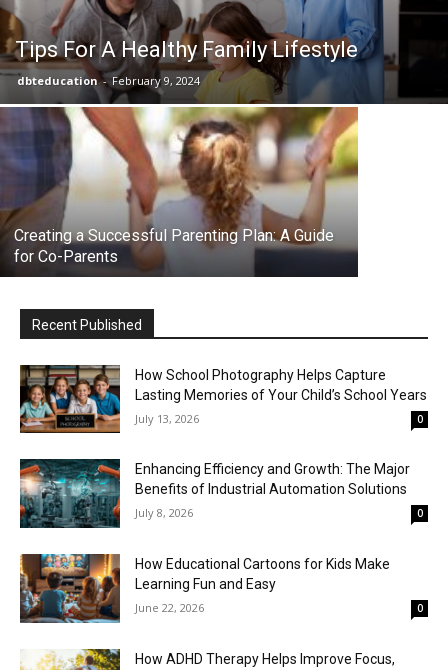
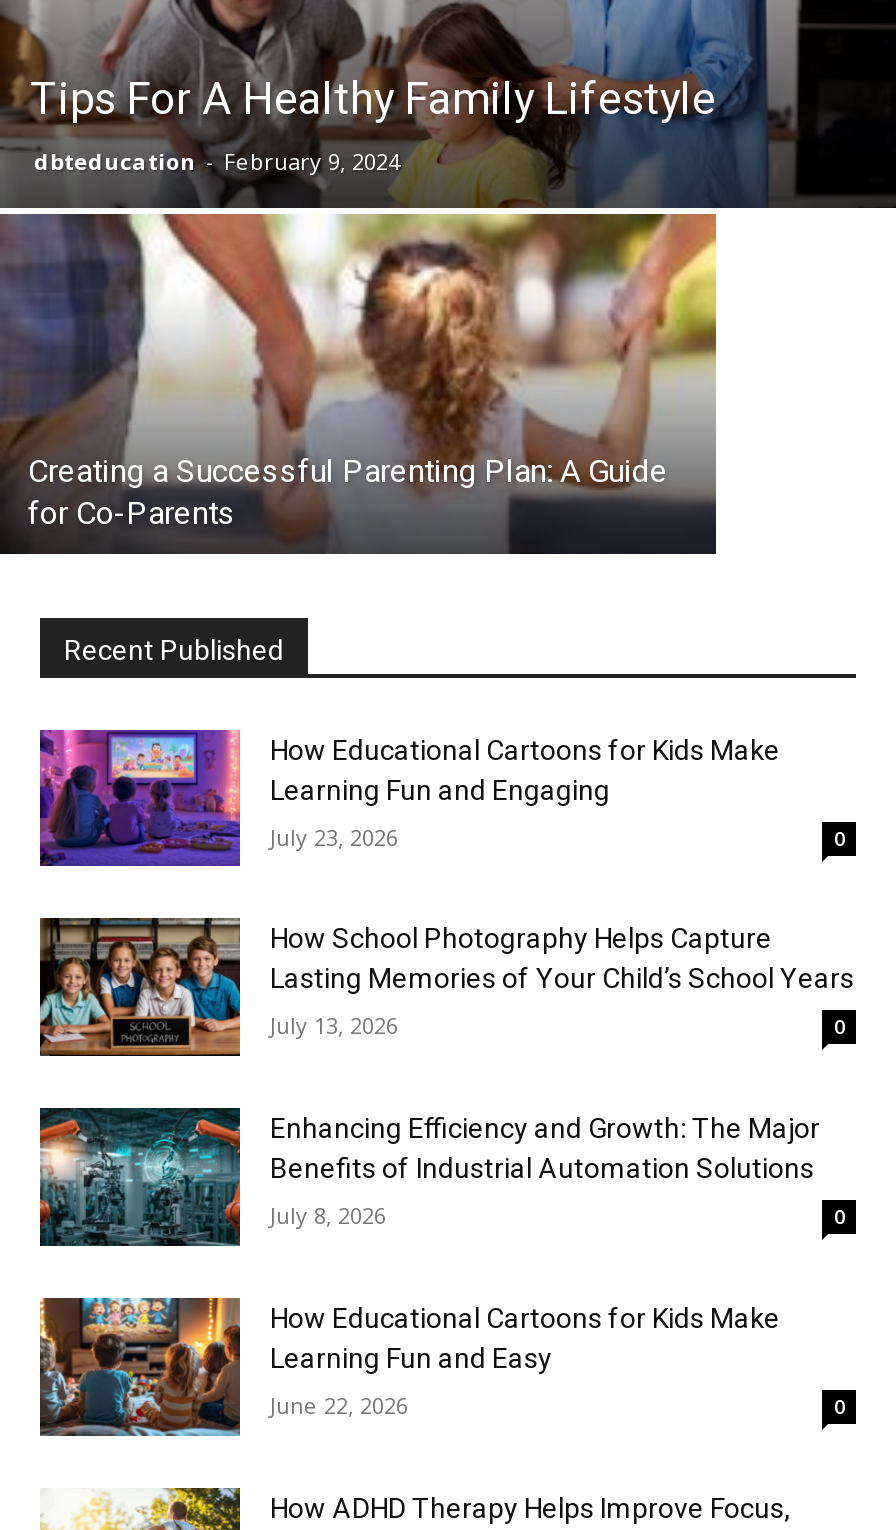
+ [image]
+ How Educational Cartoons for Kids Make
+ Learning Fun and Engaging
+ July 23, 2026
+ 0
